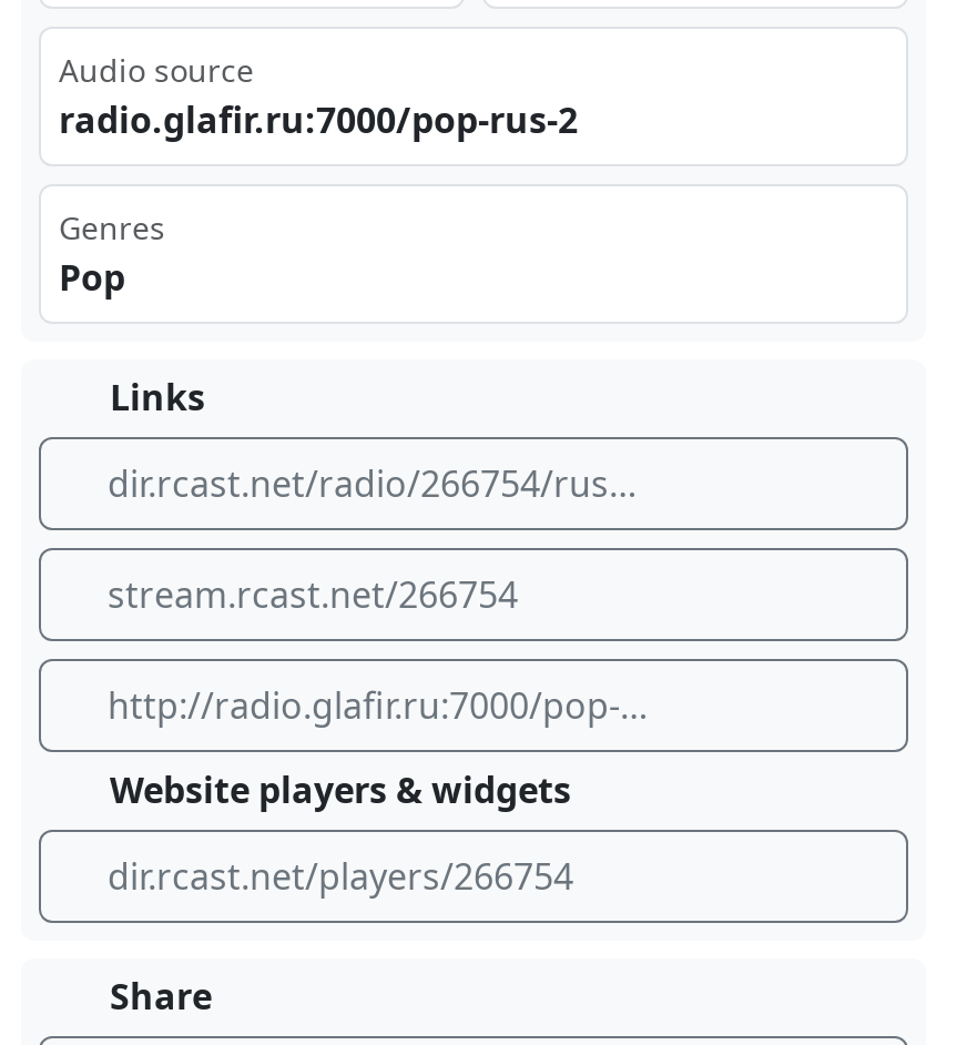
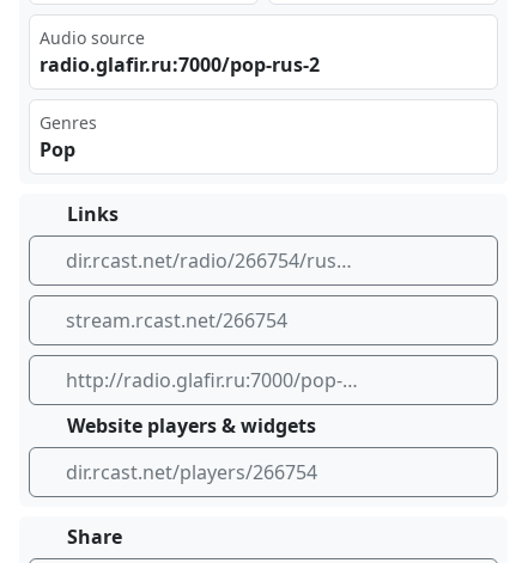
- rad‍io.gla‌fir.ru:7000/ pop‌‌-rus-2
+ rad‌io.‍glafir‍.ru:70‌00/ pop -rus-2
